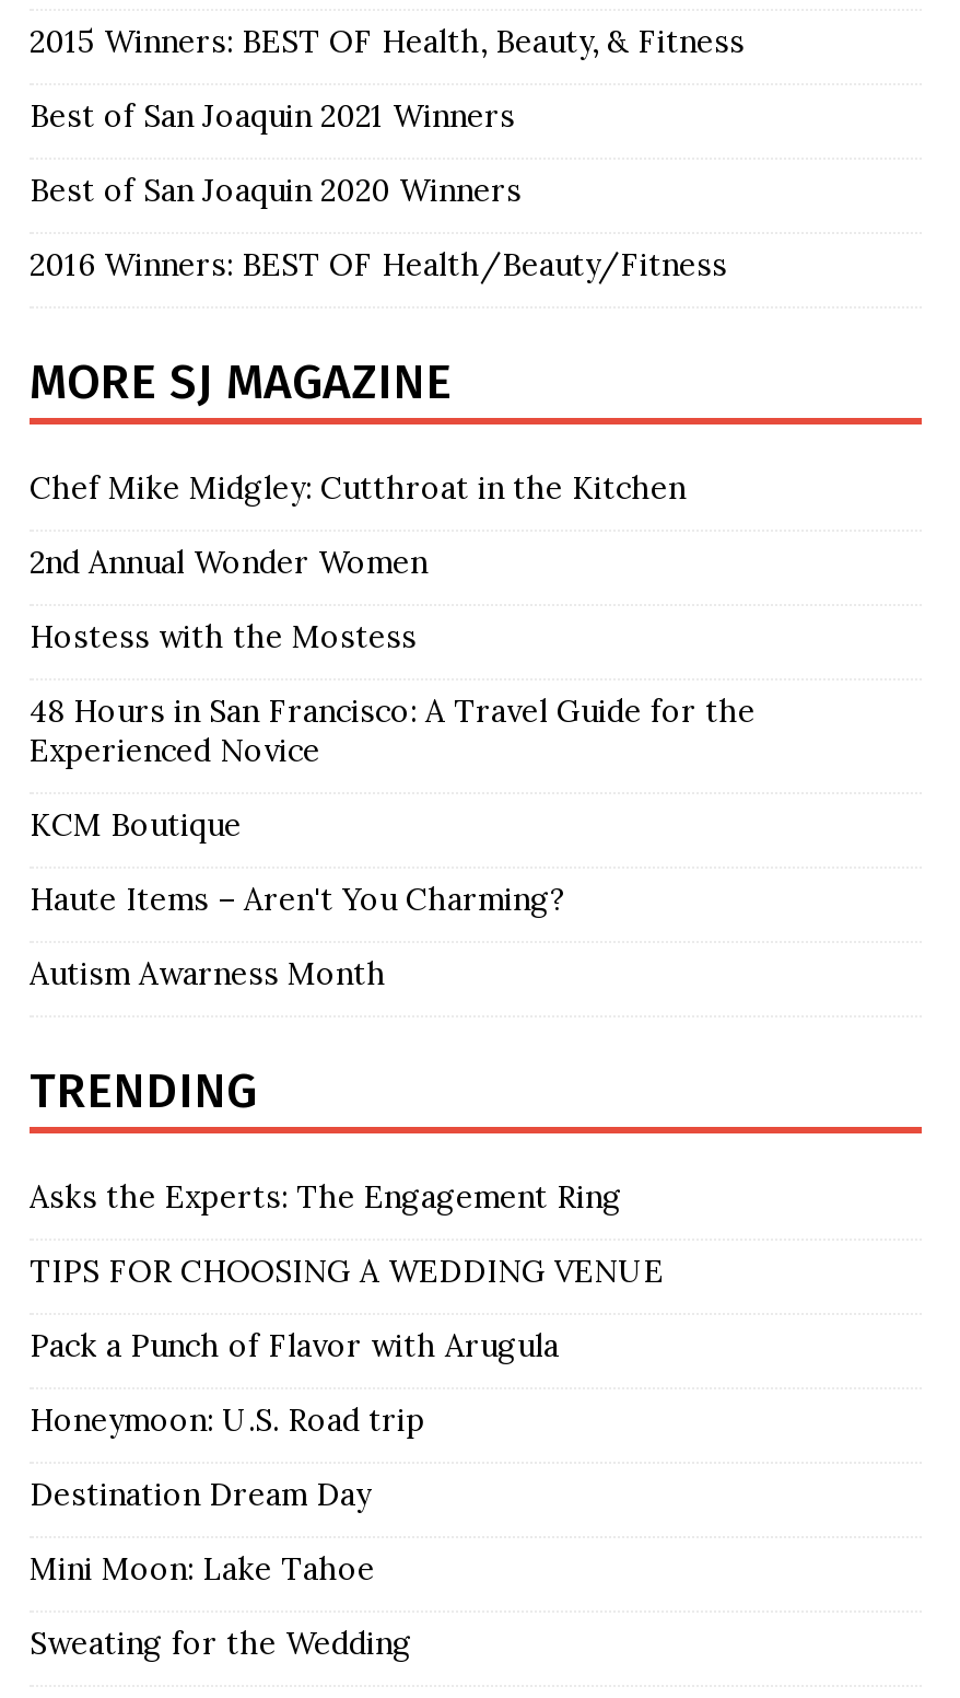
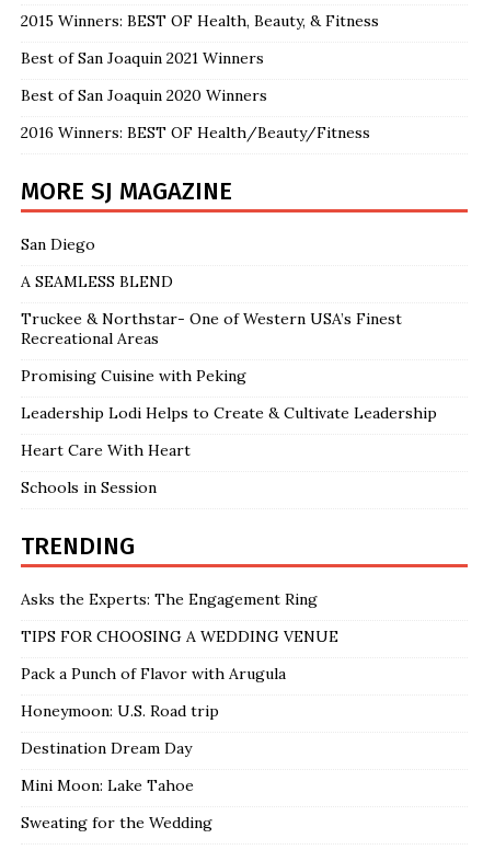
- Chef Mike Midgley: Cutthroat in the Kitchen
+ San Diego

- 2nd Annual Wonder Women
+ A SEAMLESS BLEND

- Hostess with the Mostess
+ Truckee & Northstar- One of Western USA’s Finest
+ Recreational Areas

- 48 Hours in San Francisco: A Travel Guide for the
- Experienced Novice
+ Promising Cuisine with Peking

- KCM Boutique
+ Leadership Lodi Helps to Create & Cultivate Leadership

- Haute Items – Aren't You Charming?
+ Heart Care With Heart

- Autism Awarness Month
+ Schools in Session
